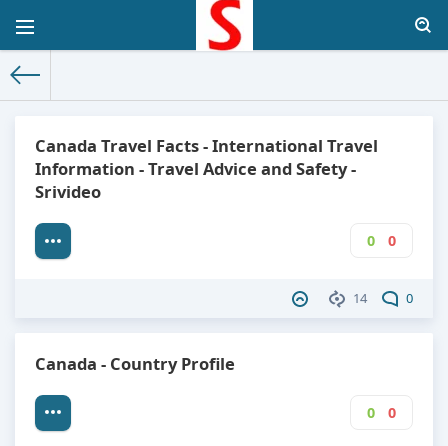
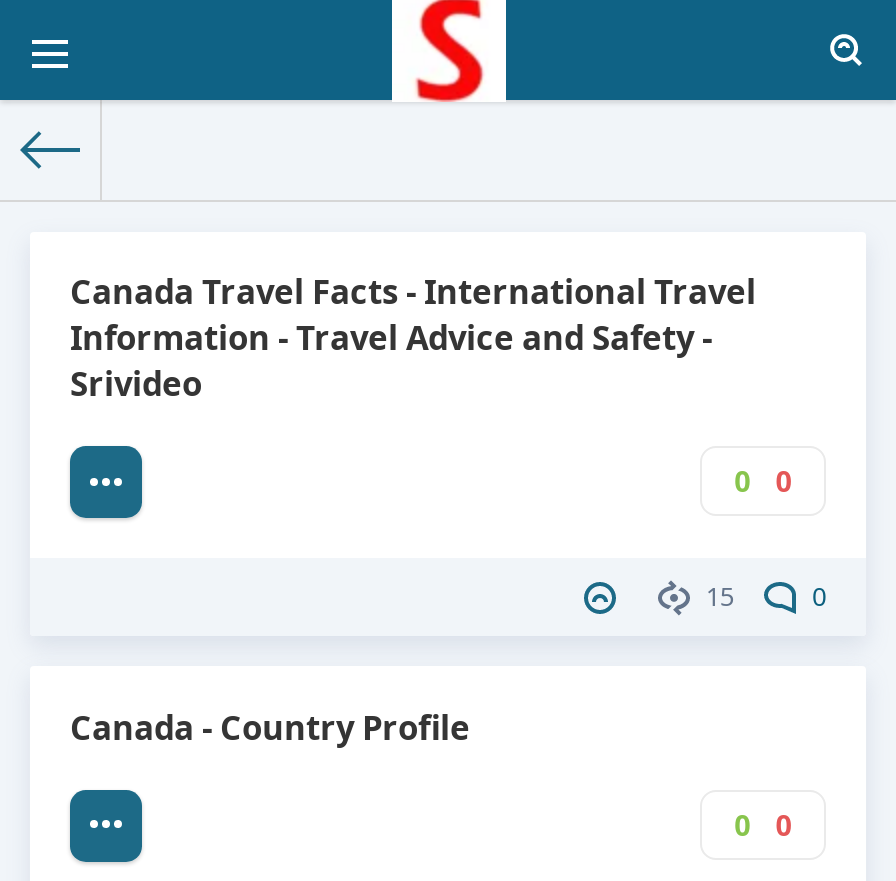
- 14
+ 15
